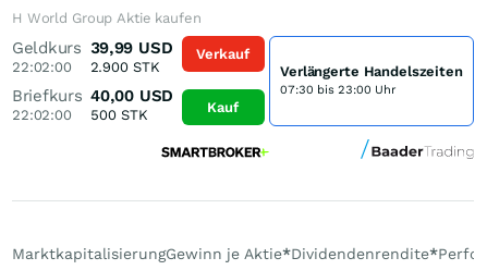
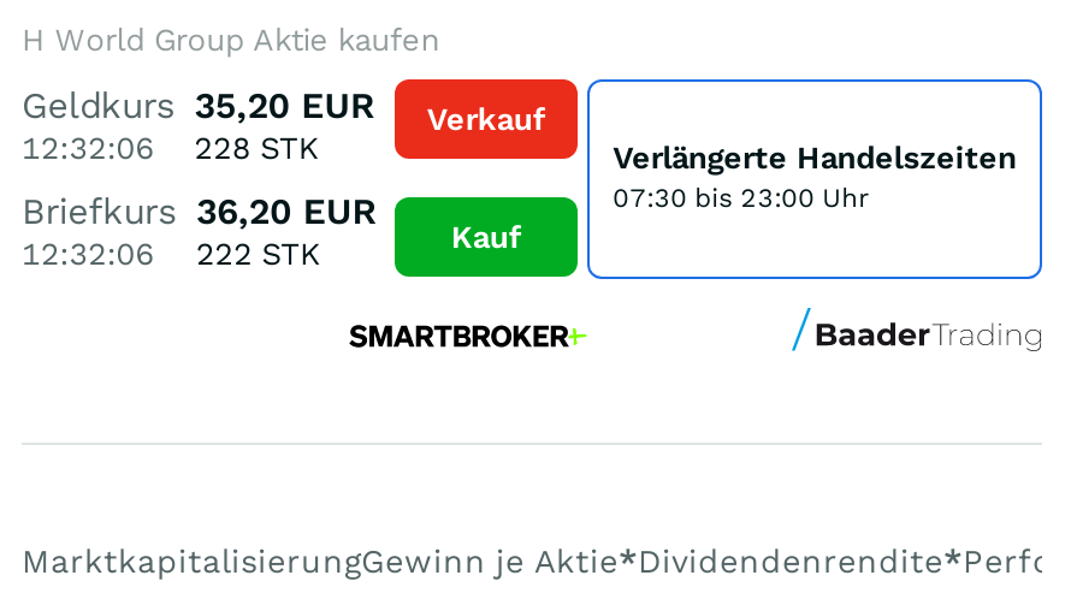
- 39,99 USD
- 2.900 STK
+ 35,20 EUR
+ 228 STK

- 22:02:00
+ 12:32:06

- 40,00 USD
- 500 STK
+ 36,20 EUR
+ 222 STK

- 22:02:00
+ 12:32:06
